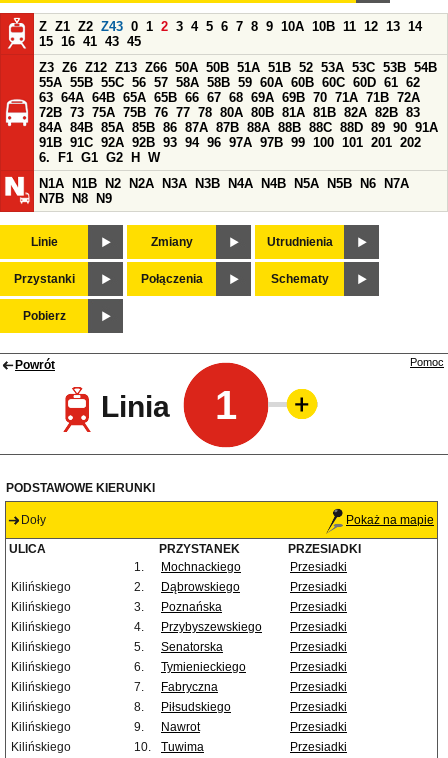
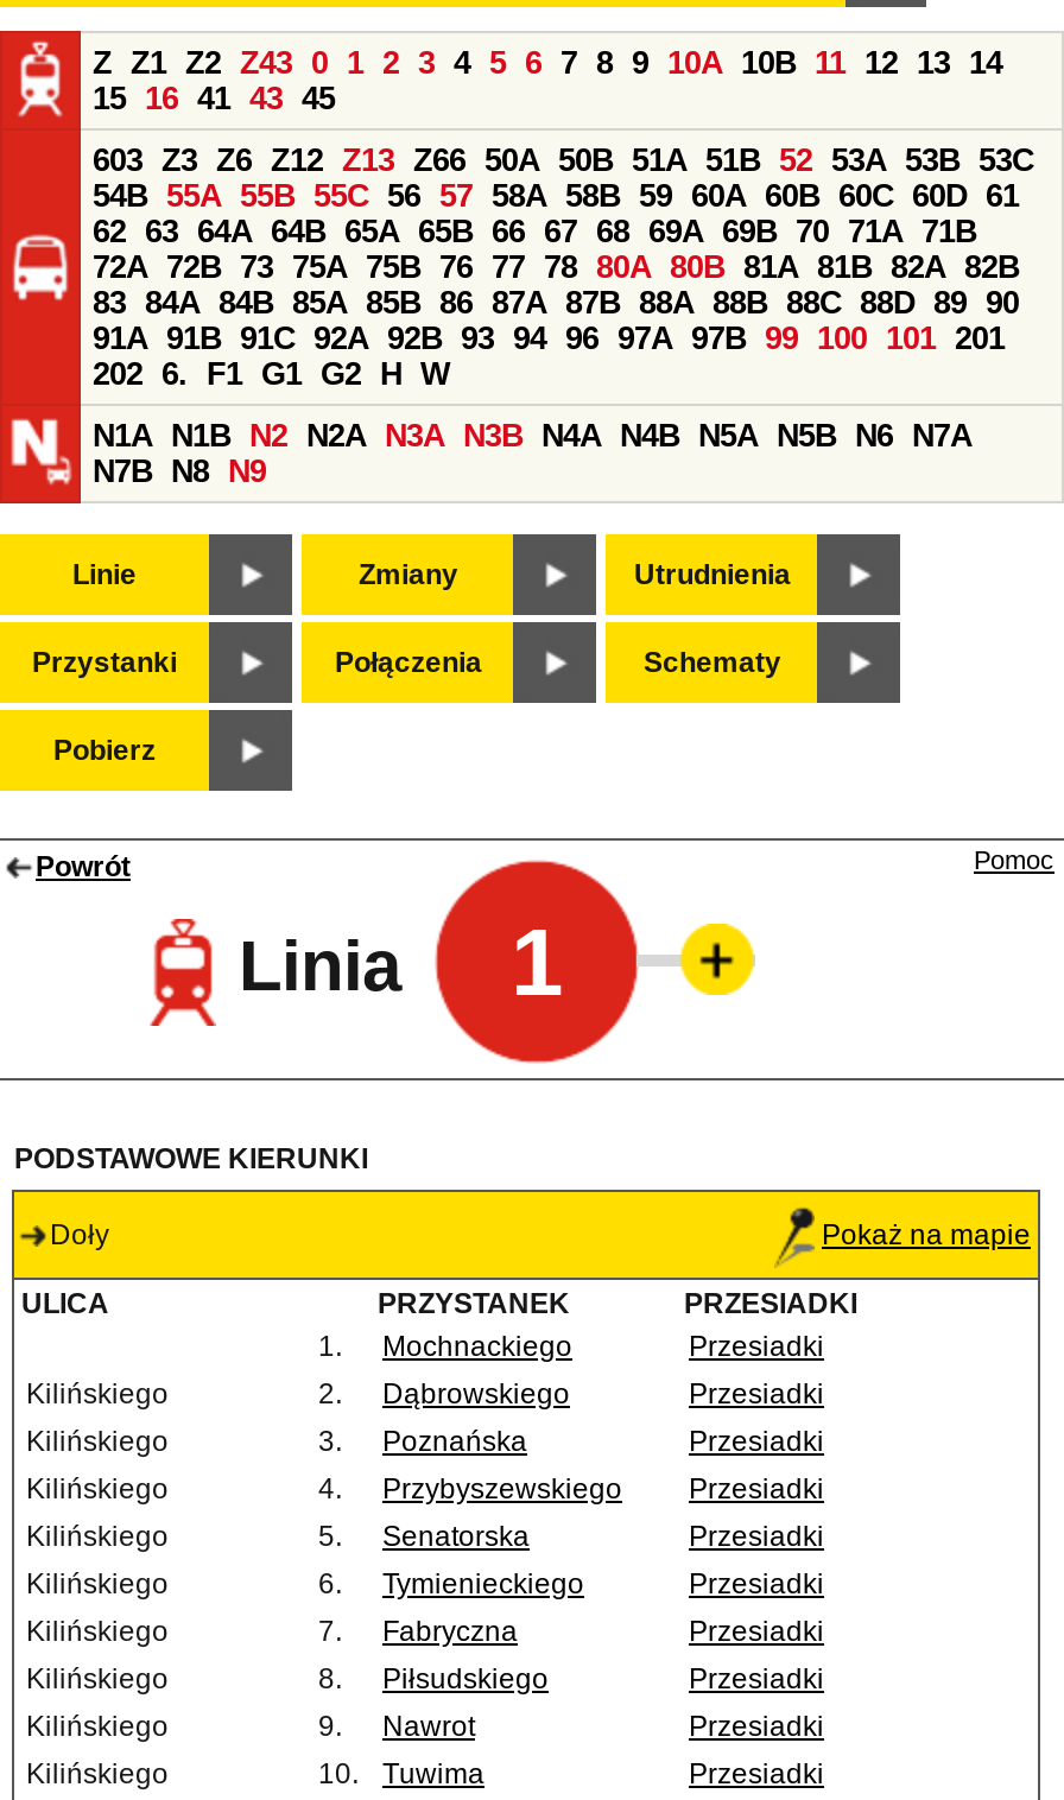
- Z3 Z6 Z12 Z13 Z66 50A 50B 51A 51B 52 53A 53C 53B 54B
- 55A 55B 55C 56 57 58A 58B 59 60A 60B 60C 60D 61 62
- 63 64A 64B 65A 65B 66 67 68 69A 69B 70 71A 71B 72A
- 72B 73 75A 75B 76 77 78 80A 80B 81A 81B 82A 82B 83
- 84A 84B 85A 85B 86 87A 87B 88A 88B 88C 88D 89 90 91A
- 91B 91C 92A 92B 93 94 96 97A 97B 99 100 101 201 202
- 6. F1 G1 G2 H W
+ 603 Z3 Z6 Z12 Z13 Z66 50A 50B 51A 51B 52 53A 53B 53C
+ 54B 55A 55B 55C 56 57 58A 58B 59 60A 60B 60C 60D 61
+ 62 63 64A 64B 65A 65B 66 67 68 69A 69B 70 71A 71B
+ 72A 72B 73 75A 75B 76 77 78 80A 80B 81A 81B 82A 82B
+ 83 84A 84B 85A 85B 86 87A 87B 88A 88B 88C 88D 89 90
+ 91A 91B 91C 92A 92B 93 94 96 97A 97B 99 100 101 201
+ 202 6. F1 G1 G2 H W
